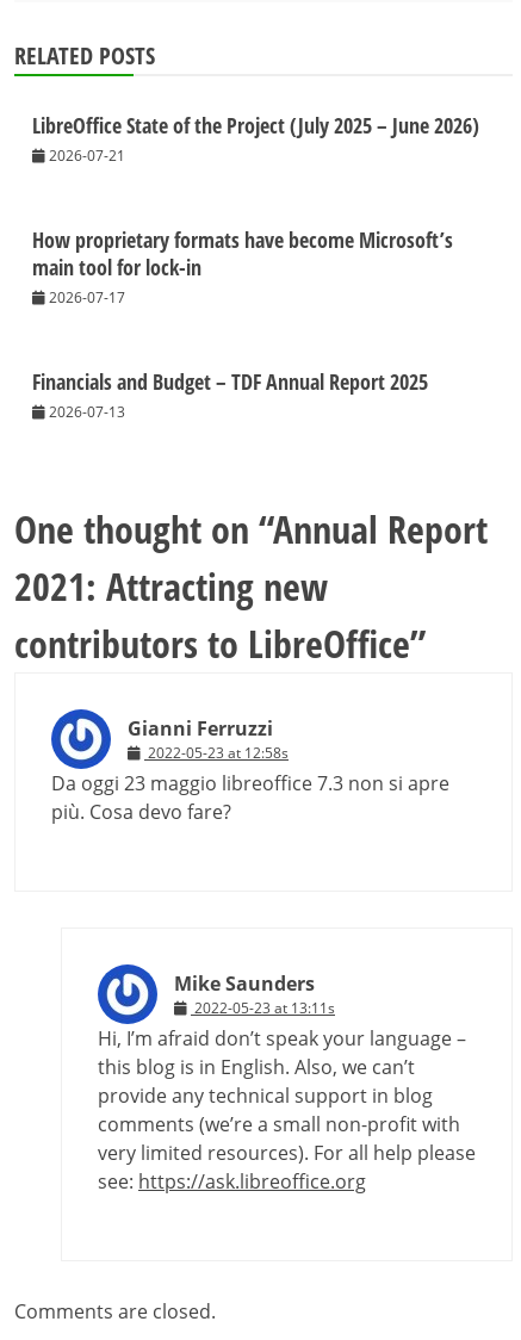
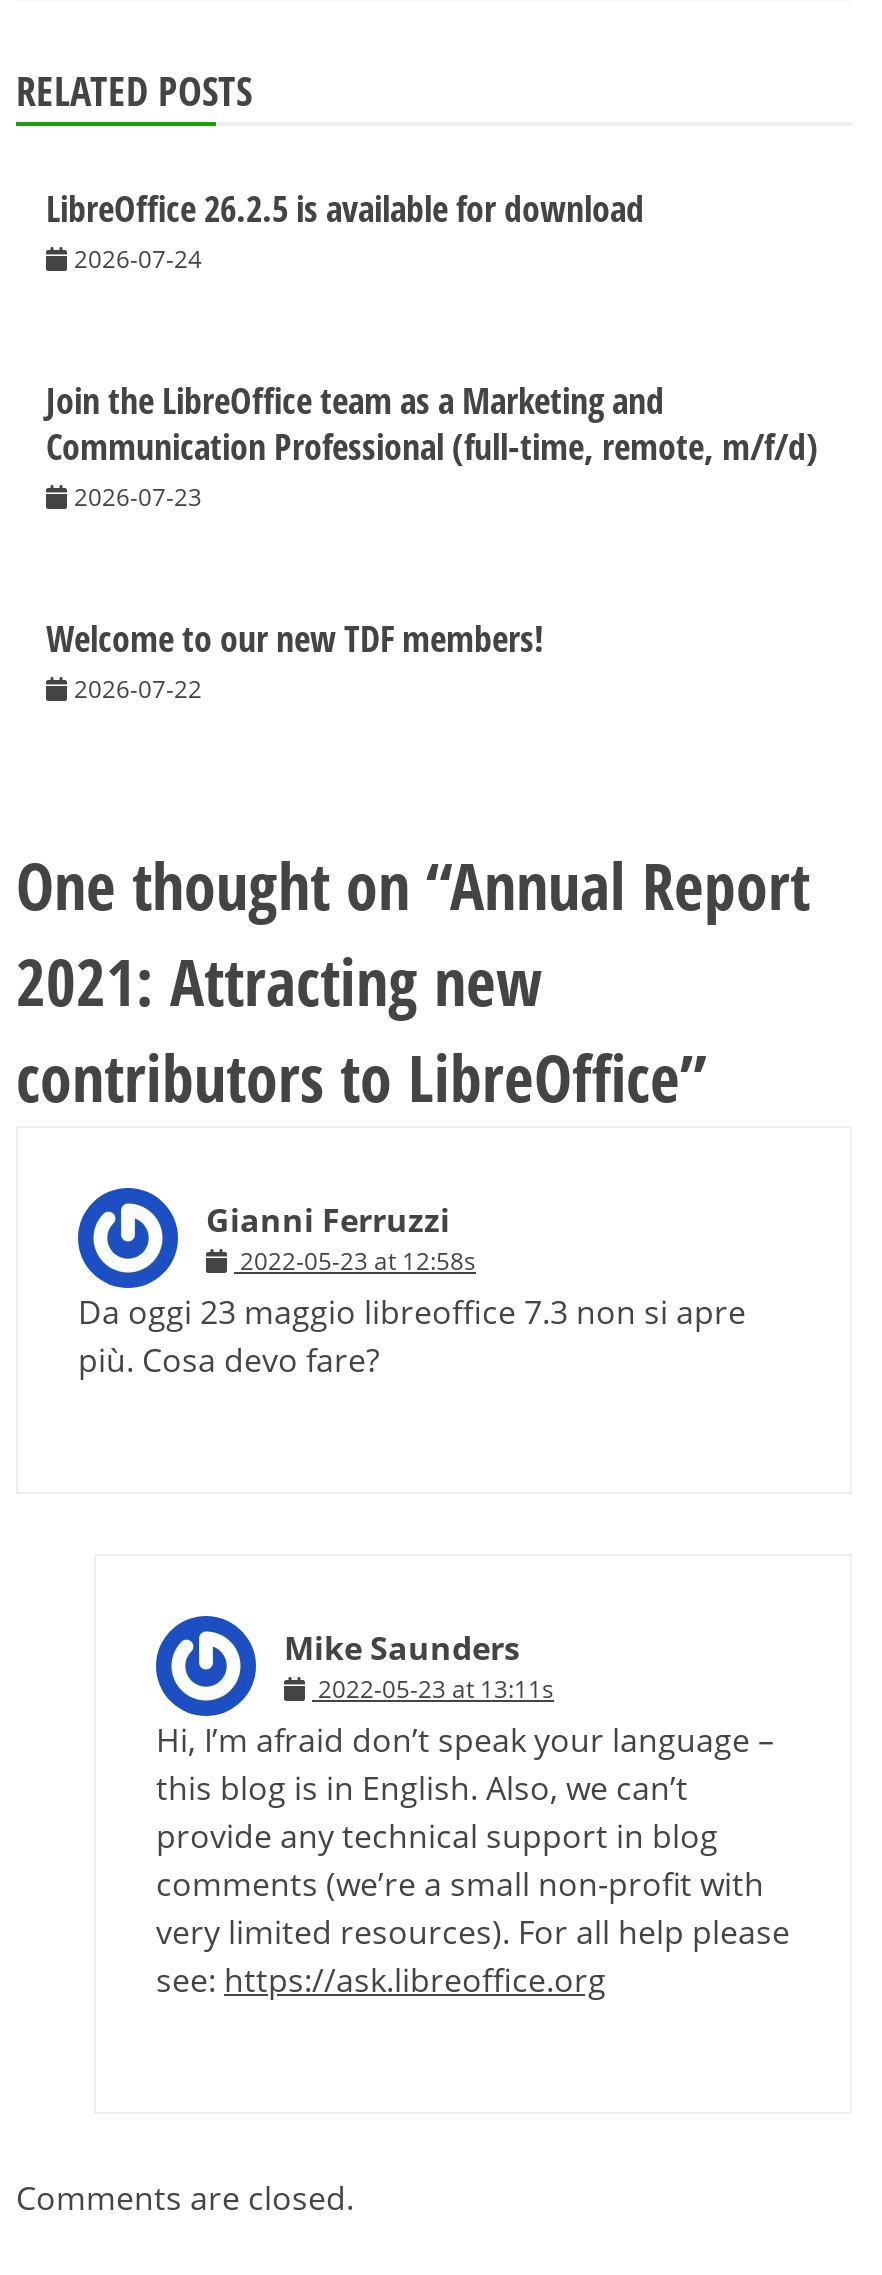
- LibreOffice State of the Project (July 2025 – June 2026)
- 2026-07-21
+ LibreOffice 26.2.5 is available for download
+ 2026-07-24

- How proprietary formats have become Microsoft’s
- main tool for lock-in
- 2026-07-17
+ Join the LibreOffice team as a Marketing and
+ Communication Professional (full-time, remote, m/f/d)
+ 2026-07-23

- Financials and Budget – TDF Annual Report 2025
- 2026-07-13
+ Welcome to our new TDF members!
+ 2026-07-22
